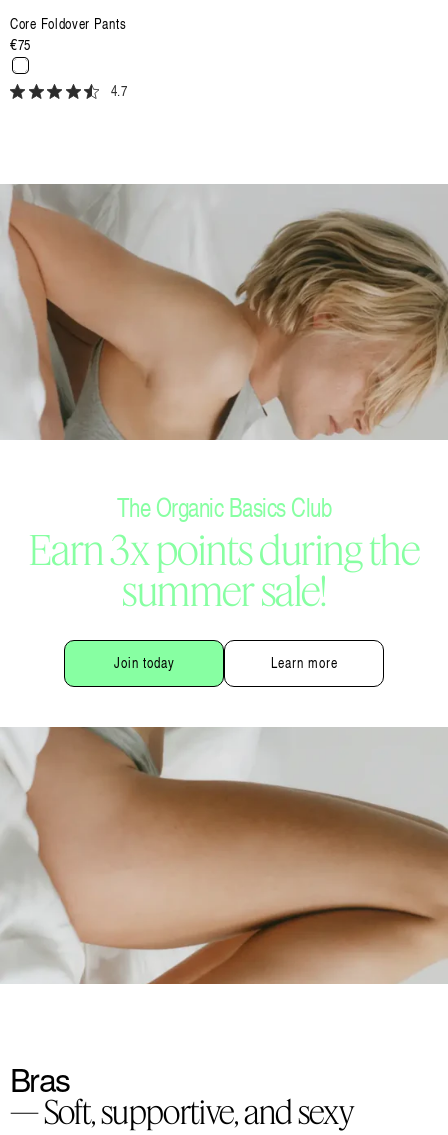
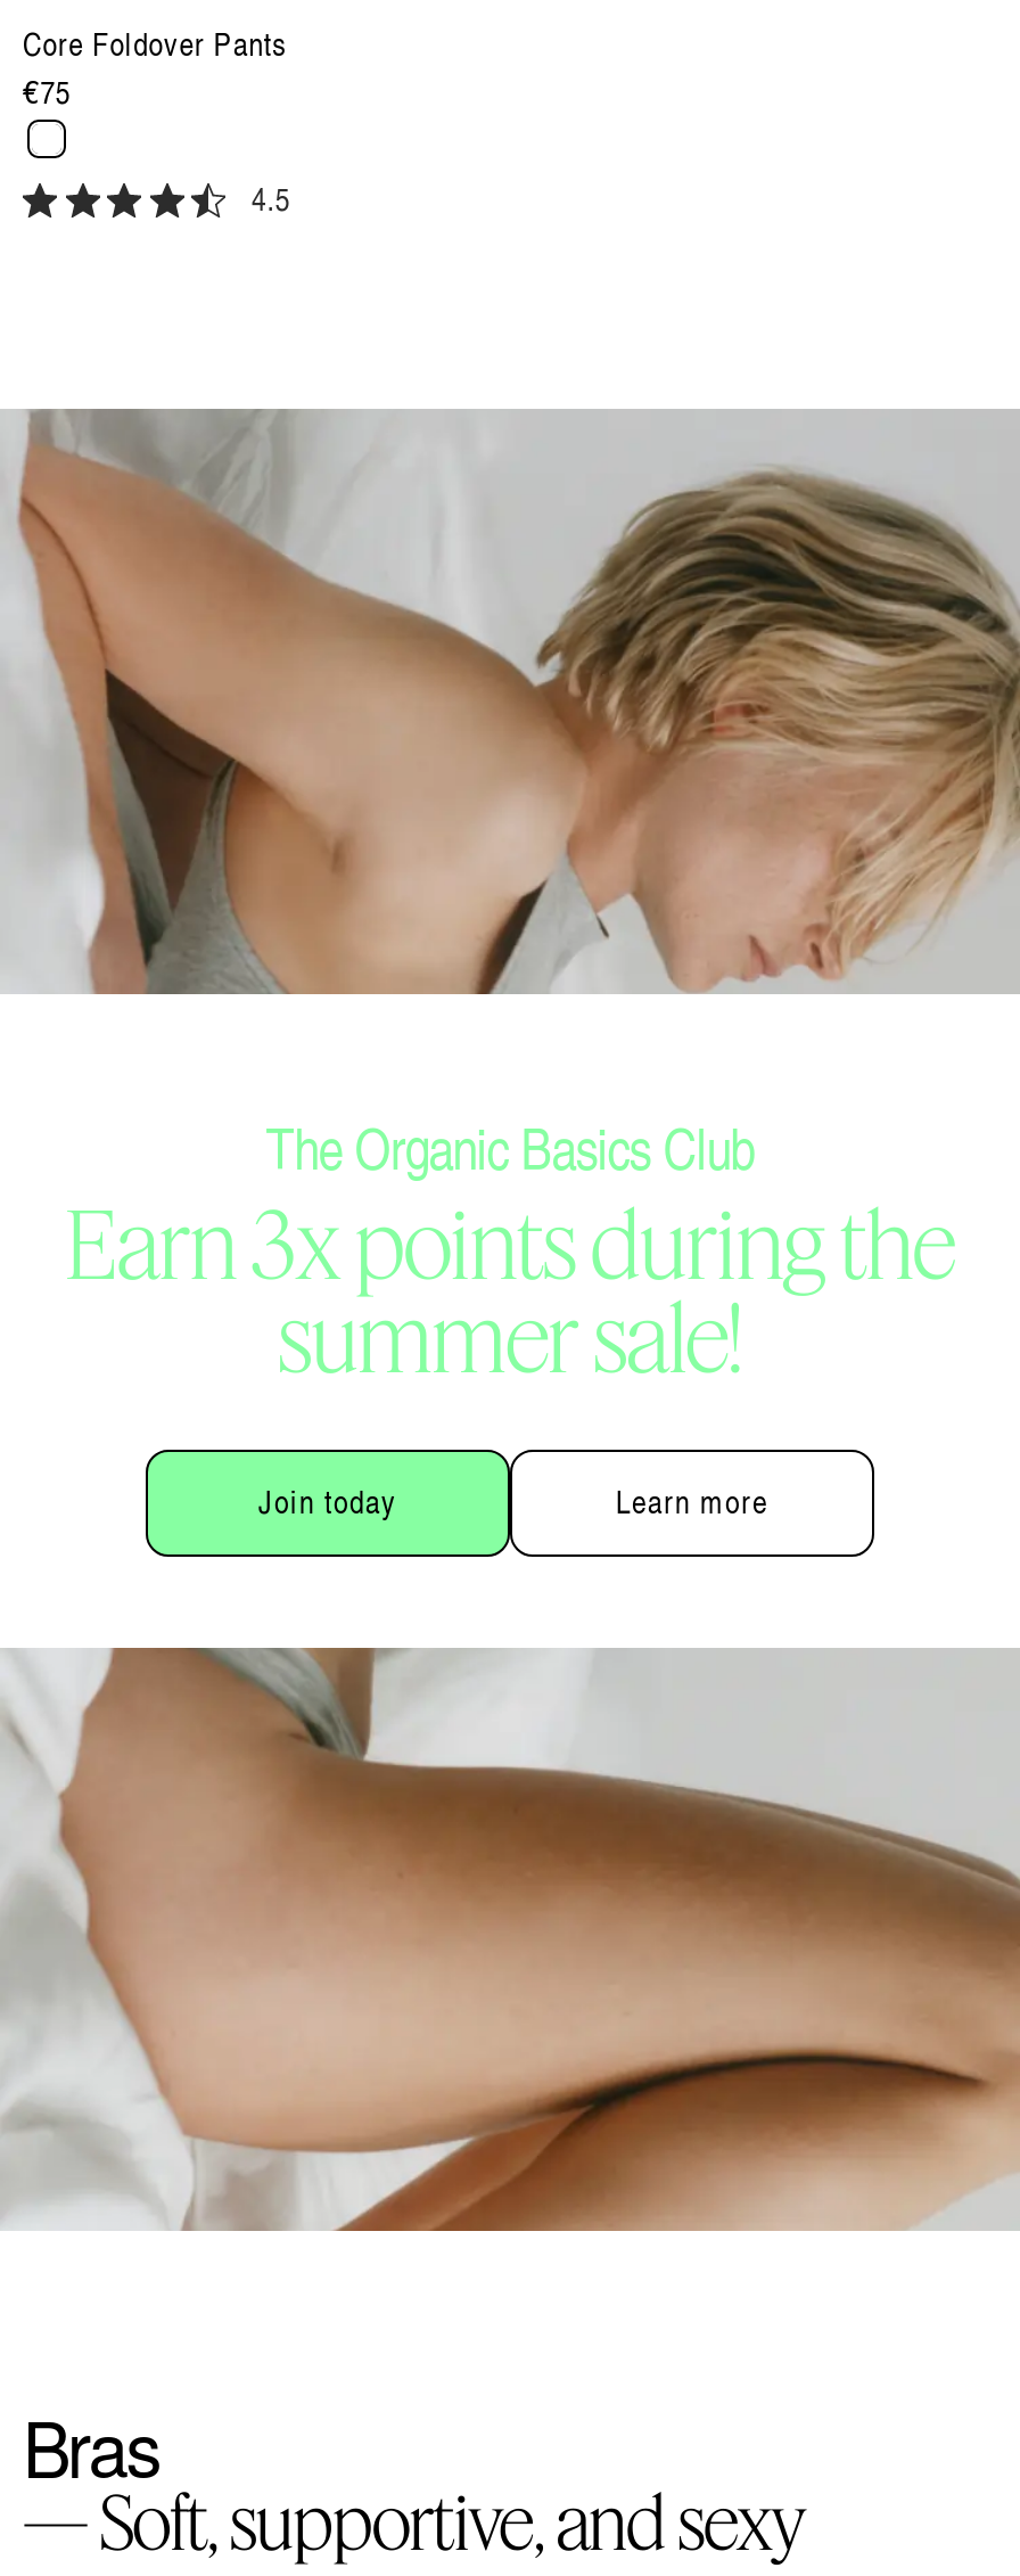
- 4.7
+ 4.5
